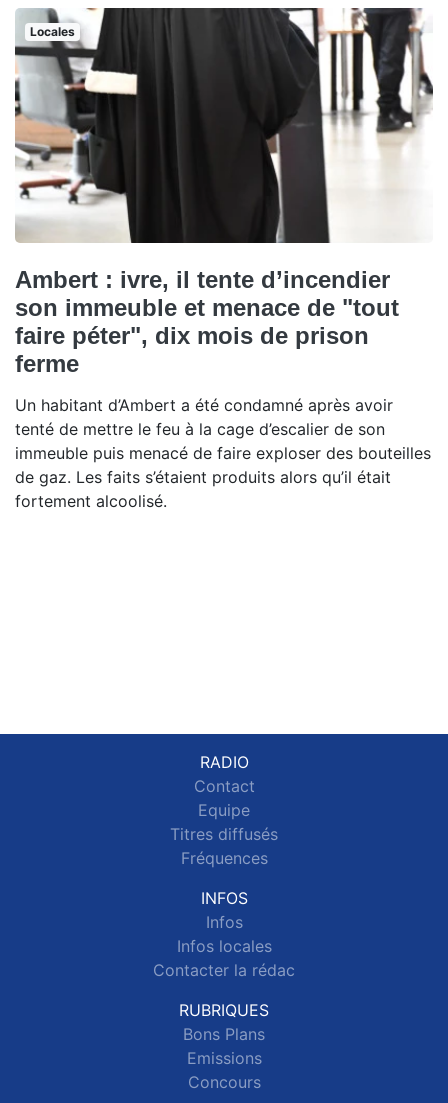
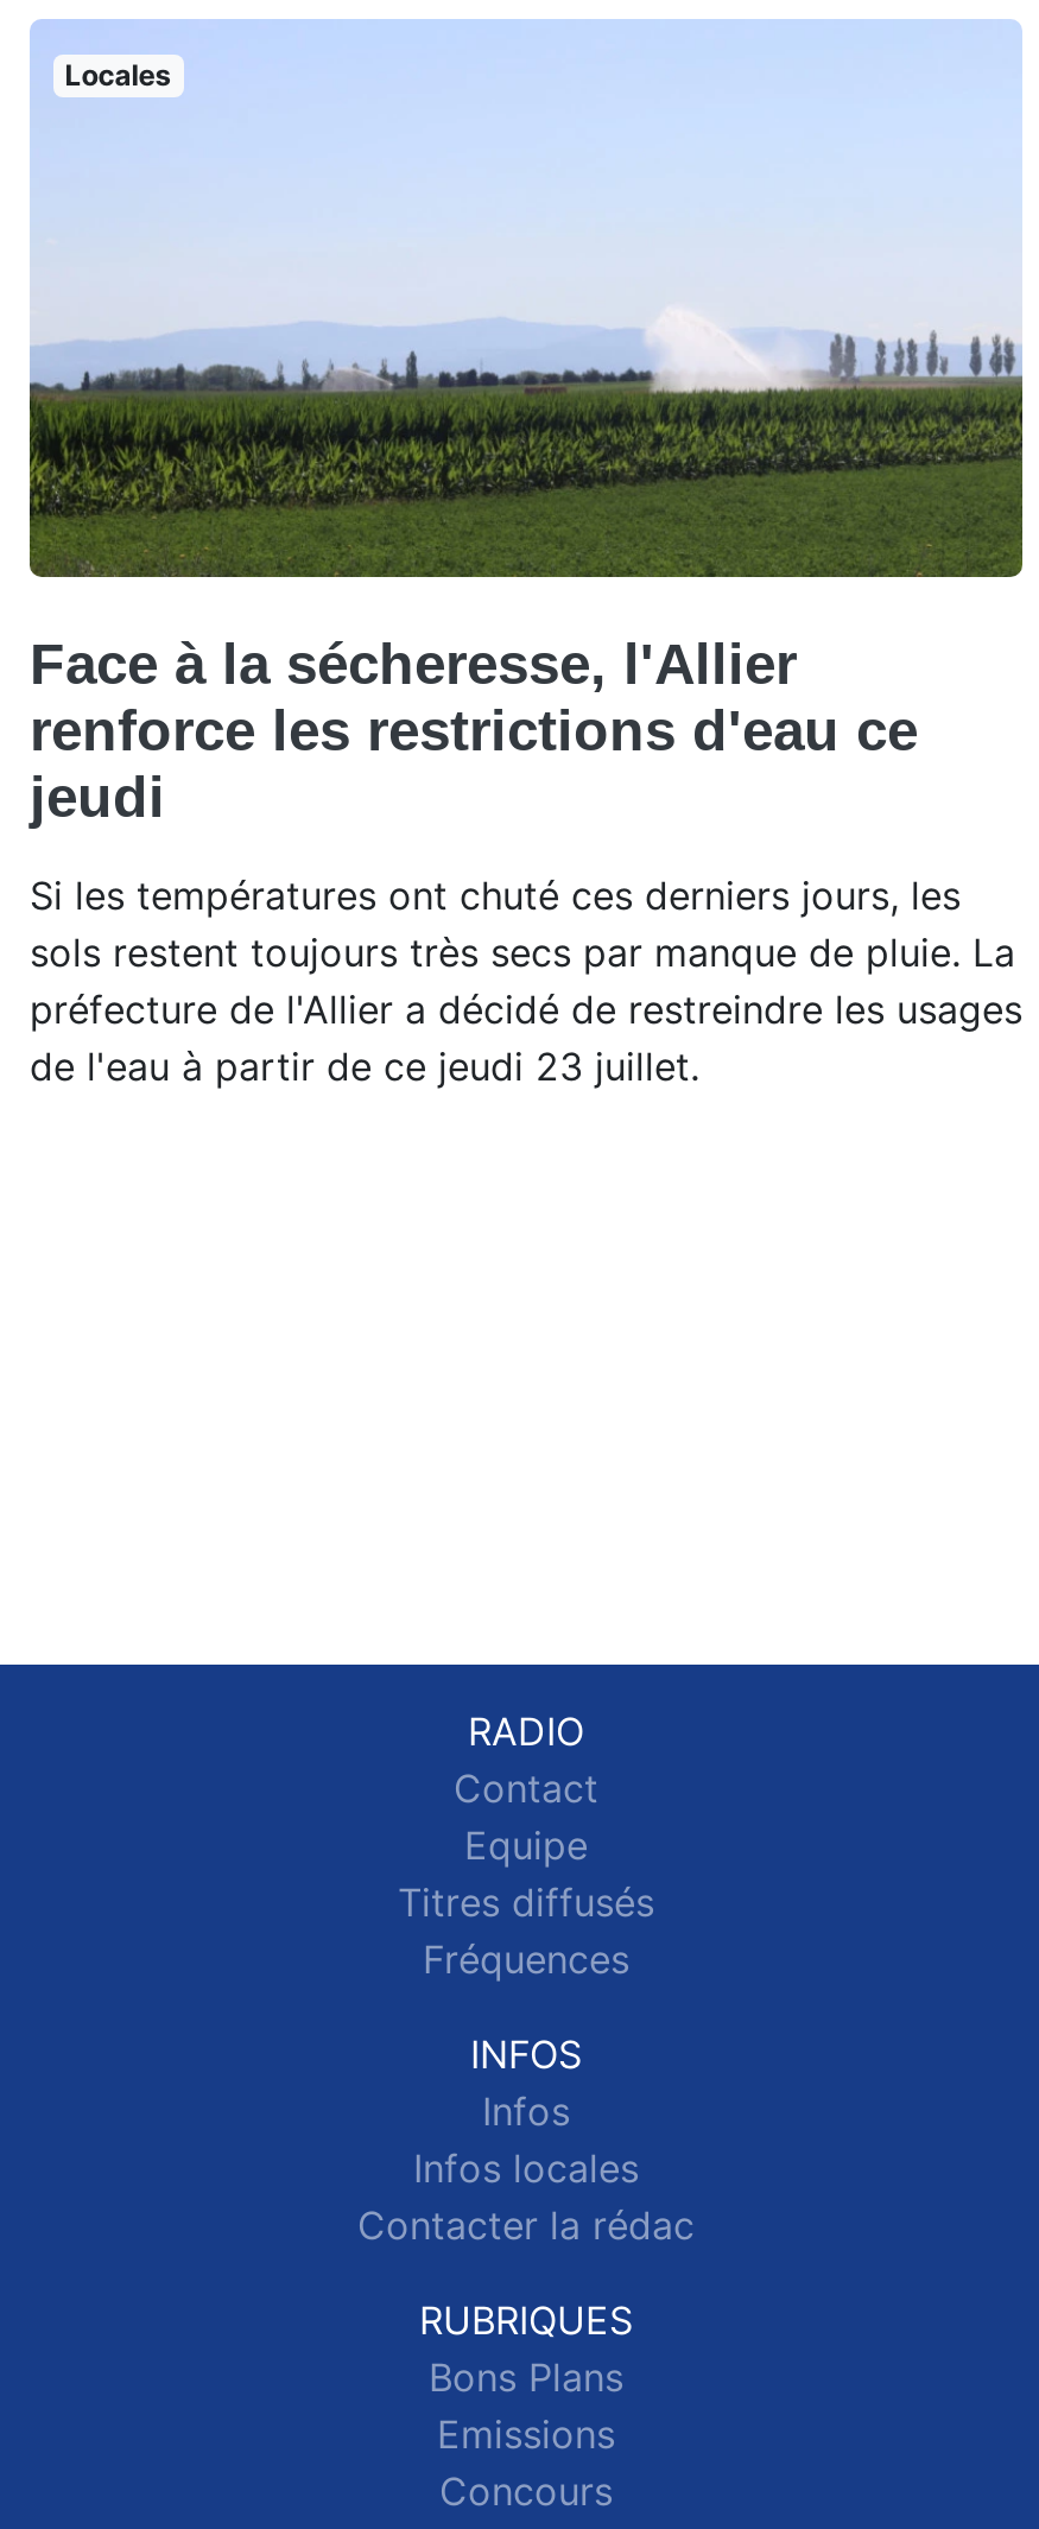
- [image]
- Ambert : ivre, il tente d’incendier
- son immeuble et menace de "tout
- faire péter", dix mois de prison
- ferme
+ [image]
+ Face à la sécheresse, l'Allier
+ renforce les restrictions d'eau ce
+ jeudi

- Un habitant d’Ambert a été condamné après avoir
- tenté de mettre le feu à la cage d’escalier de son
- immeuble puis menacé de faire exploser des bouteilles
- de gaz. Les faits s’étaient produits alors qu’il était
- fortement alcoolisé.
+ Si les températures ont chuté ces derniers jours, les
+ sols restent toujours très secs par manque de pluie. La
+ préfecture de l'Allier a décidé de restreindre les usages
+ de l'eau à partir de ce jeudi 23 juillet.
